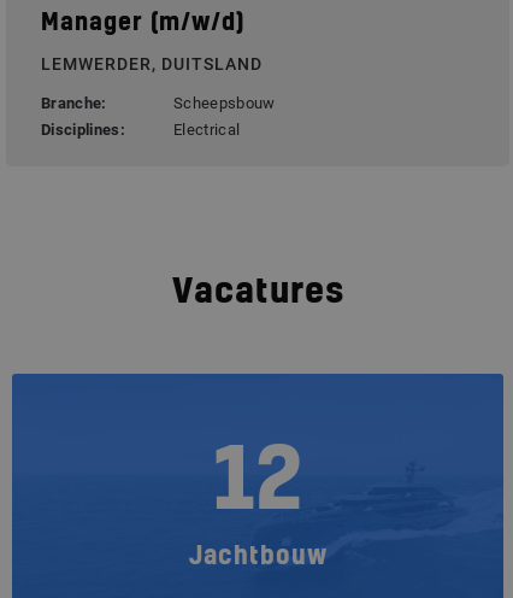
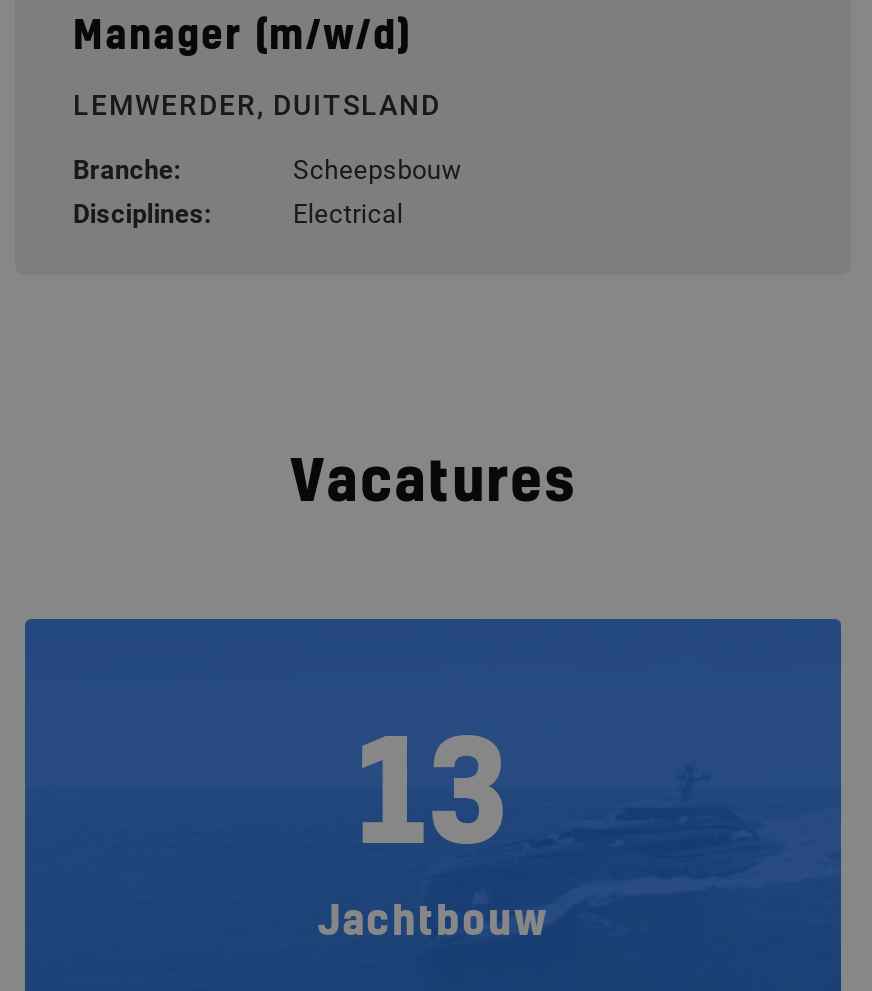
- 12
+ 13
